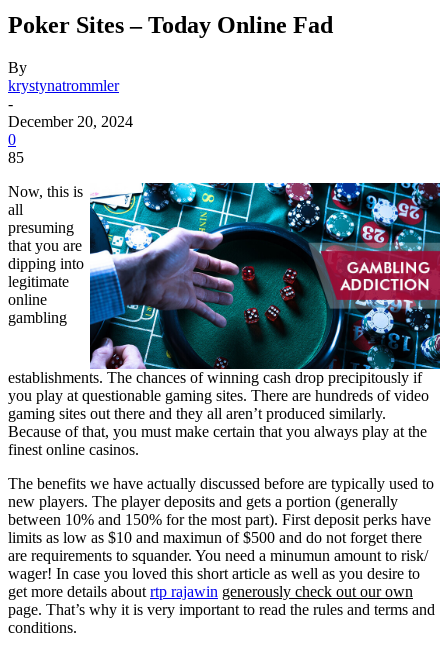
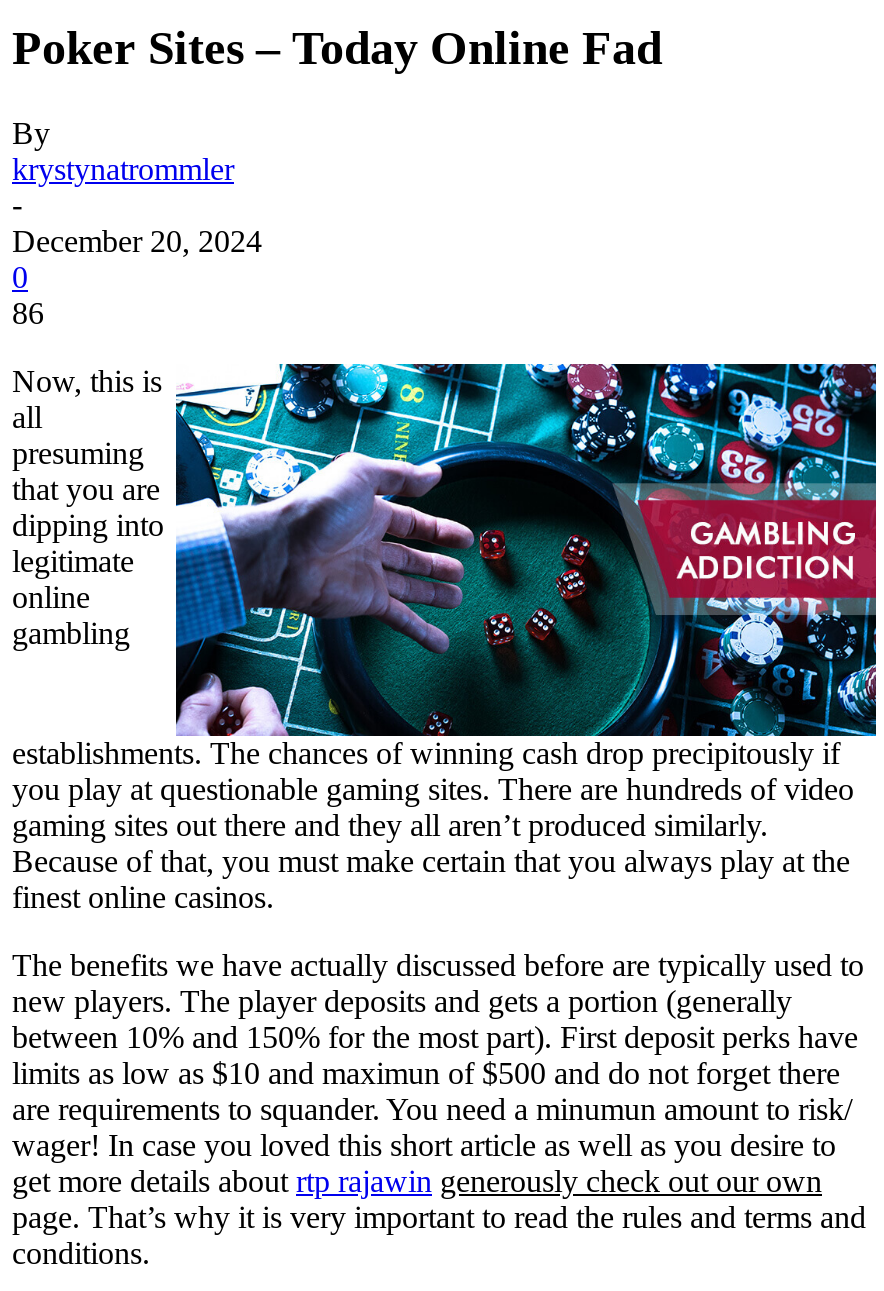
- 85
+ 86
